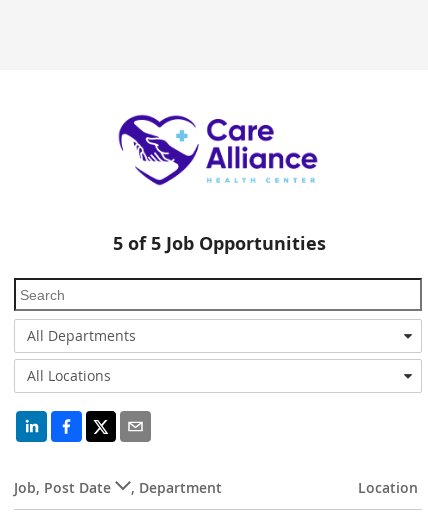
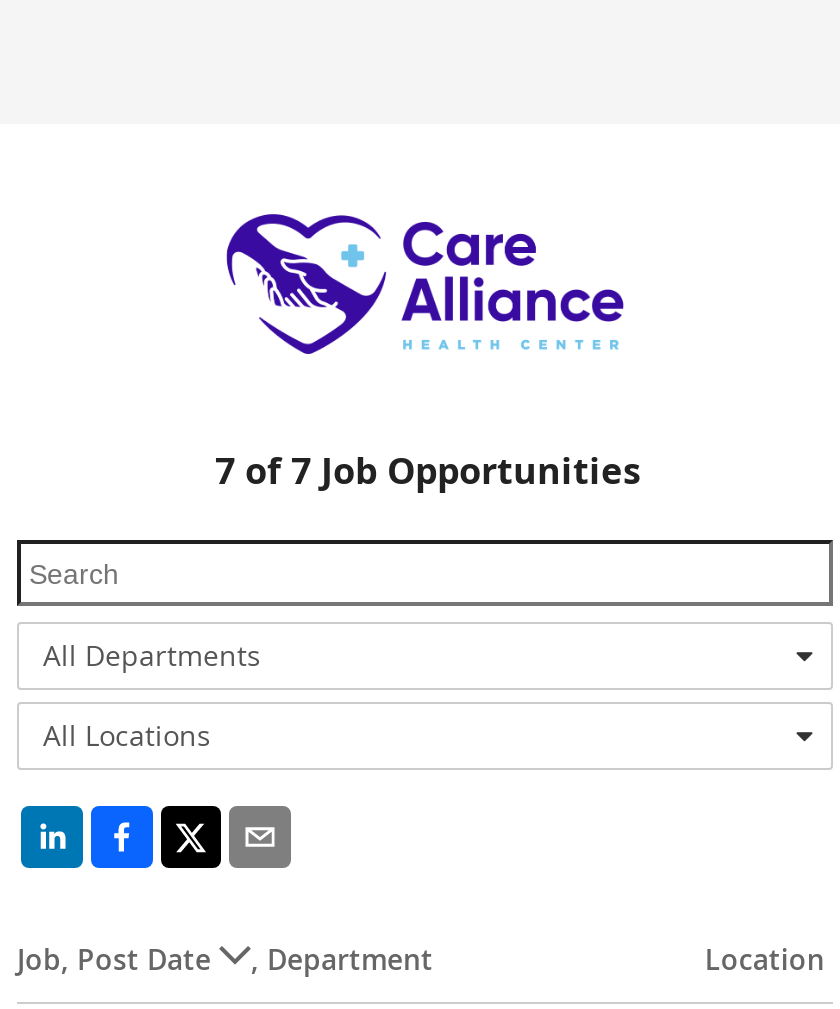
- 5 of 5 Job Opportunities
+ 7 of 7 Job Opportunities
